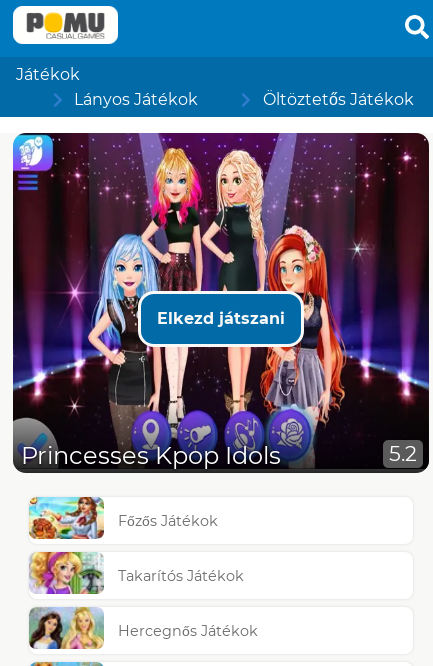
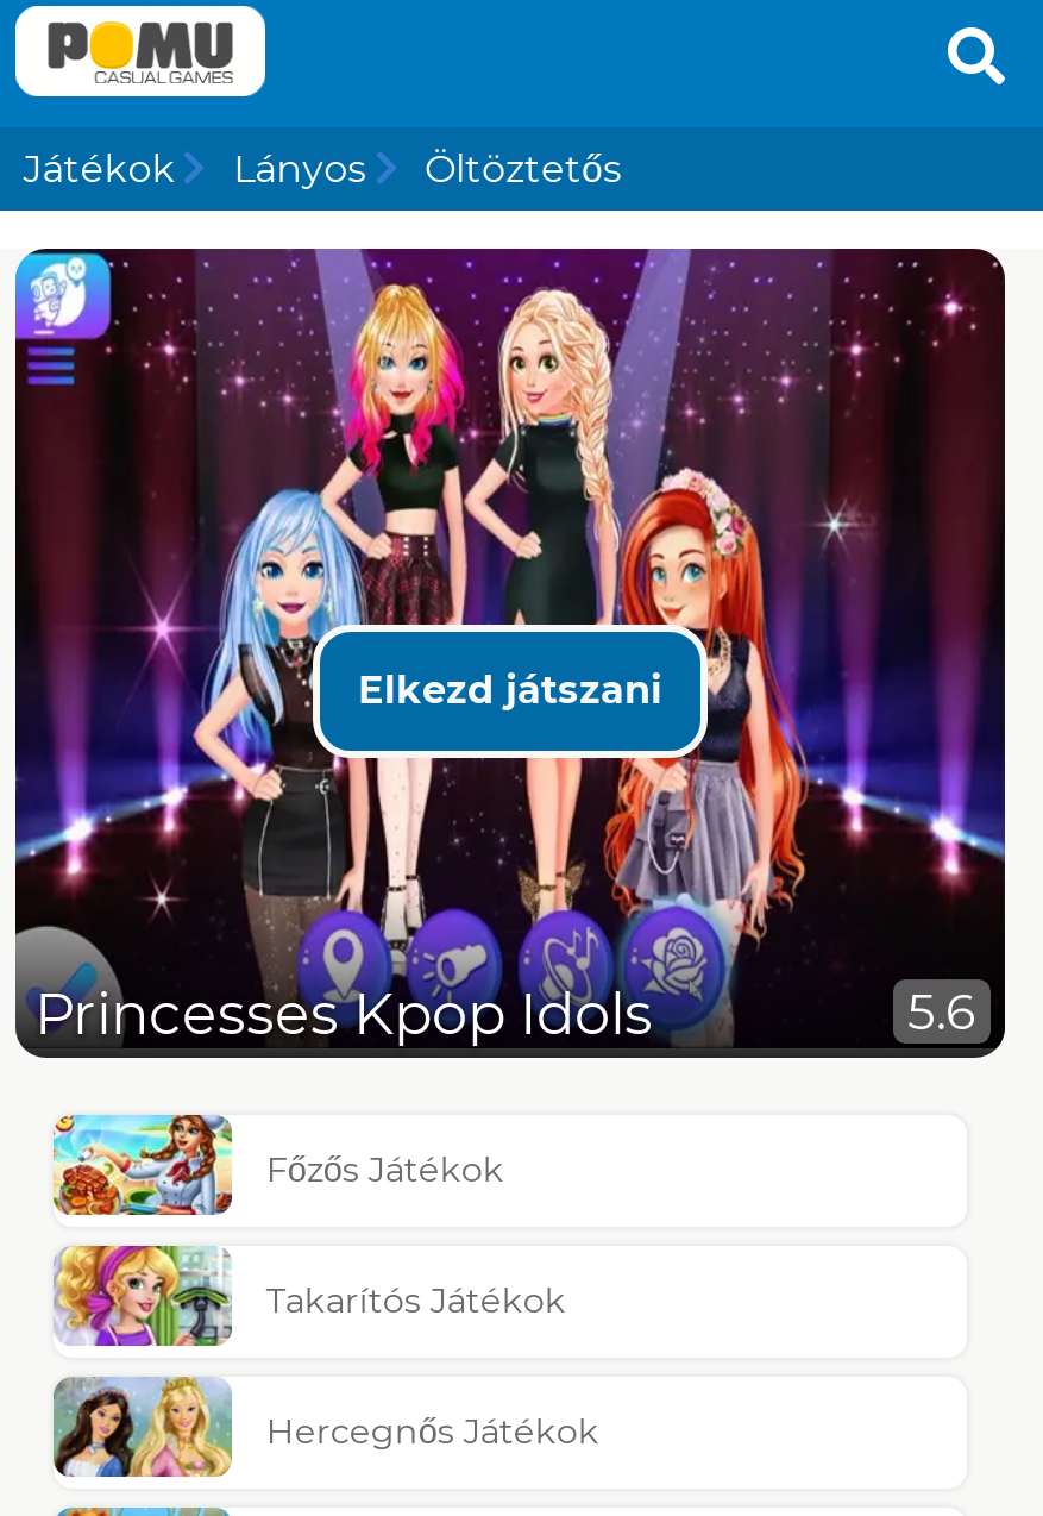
- Lányos Játékok
- Öltöztetős Játékok
+ Lányos
+ Öltöztetős

- 5.2
+ 5.6
